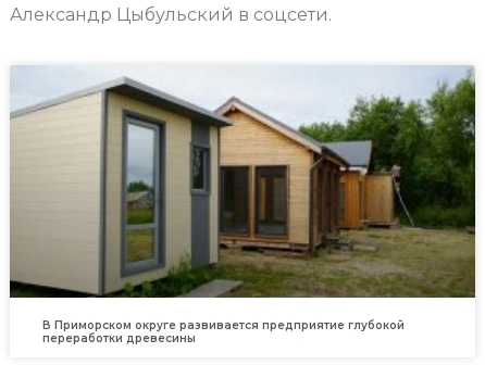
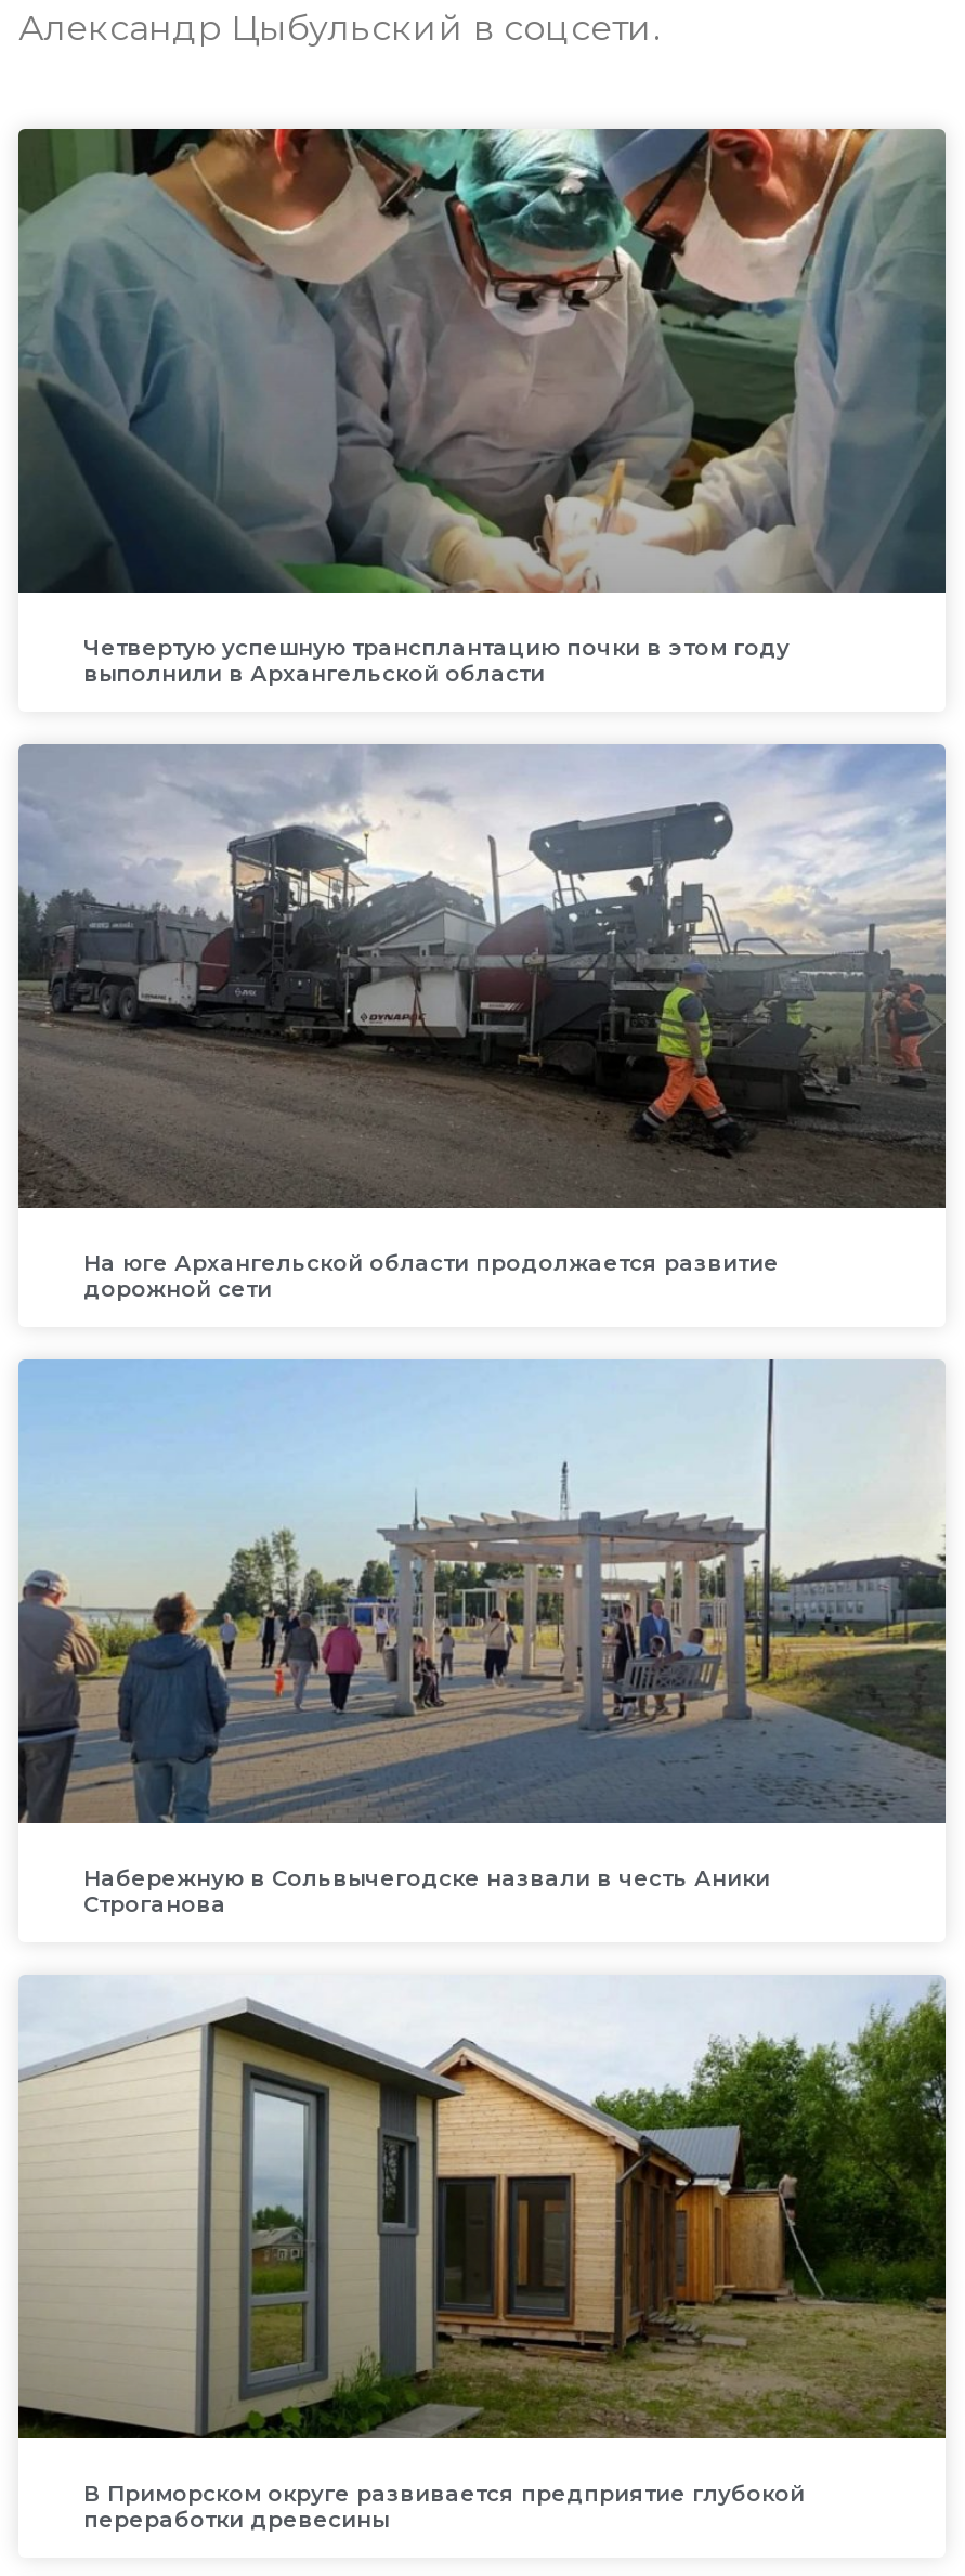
+ [image]
+ Четвертую успешную трансплантацию почки в этом году
+ выполнили в Архангельской области

+ [image]
+ На юге Архангельской области продолжается развитие
+ дорожной сети

+ [image]
+ Набережную в Сольвычегодске назвали в честь Аники
+ Строганова
